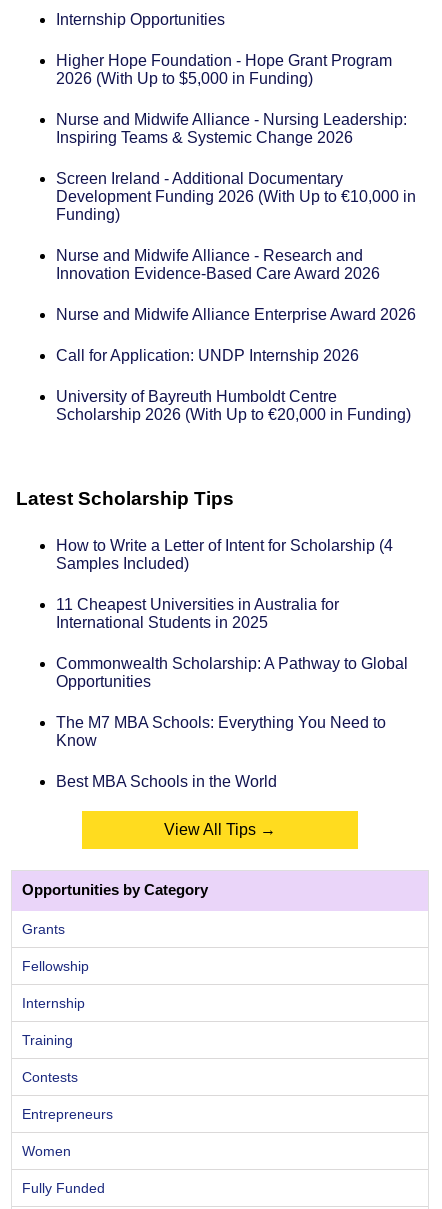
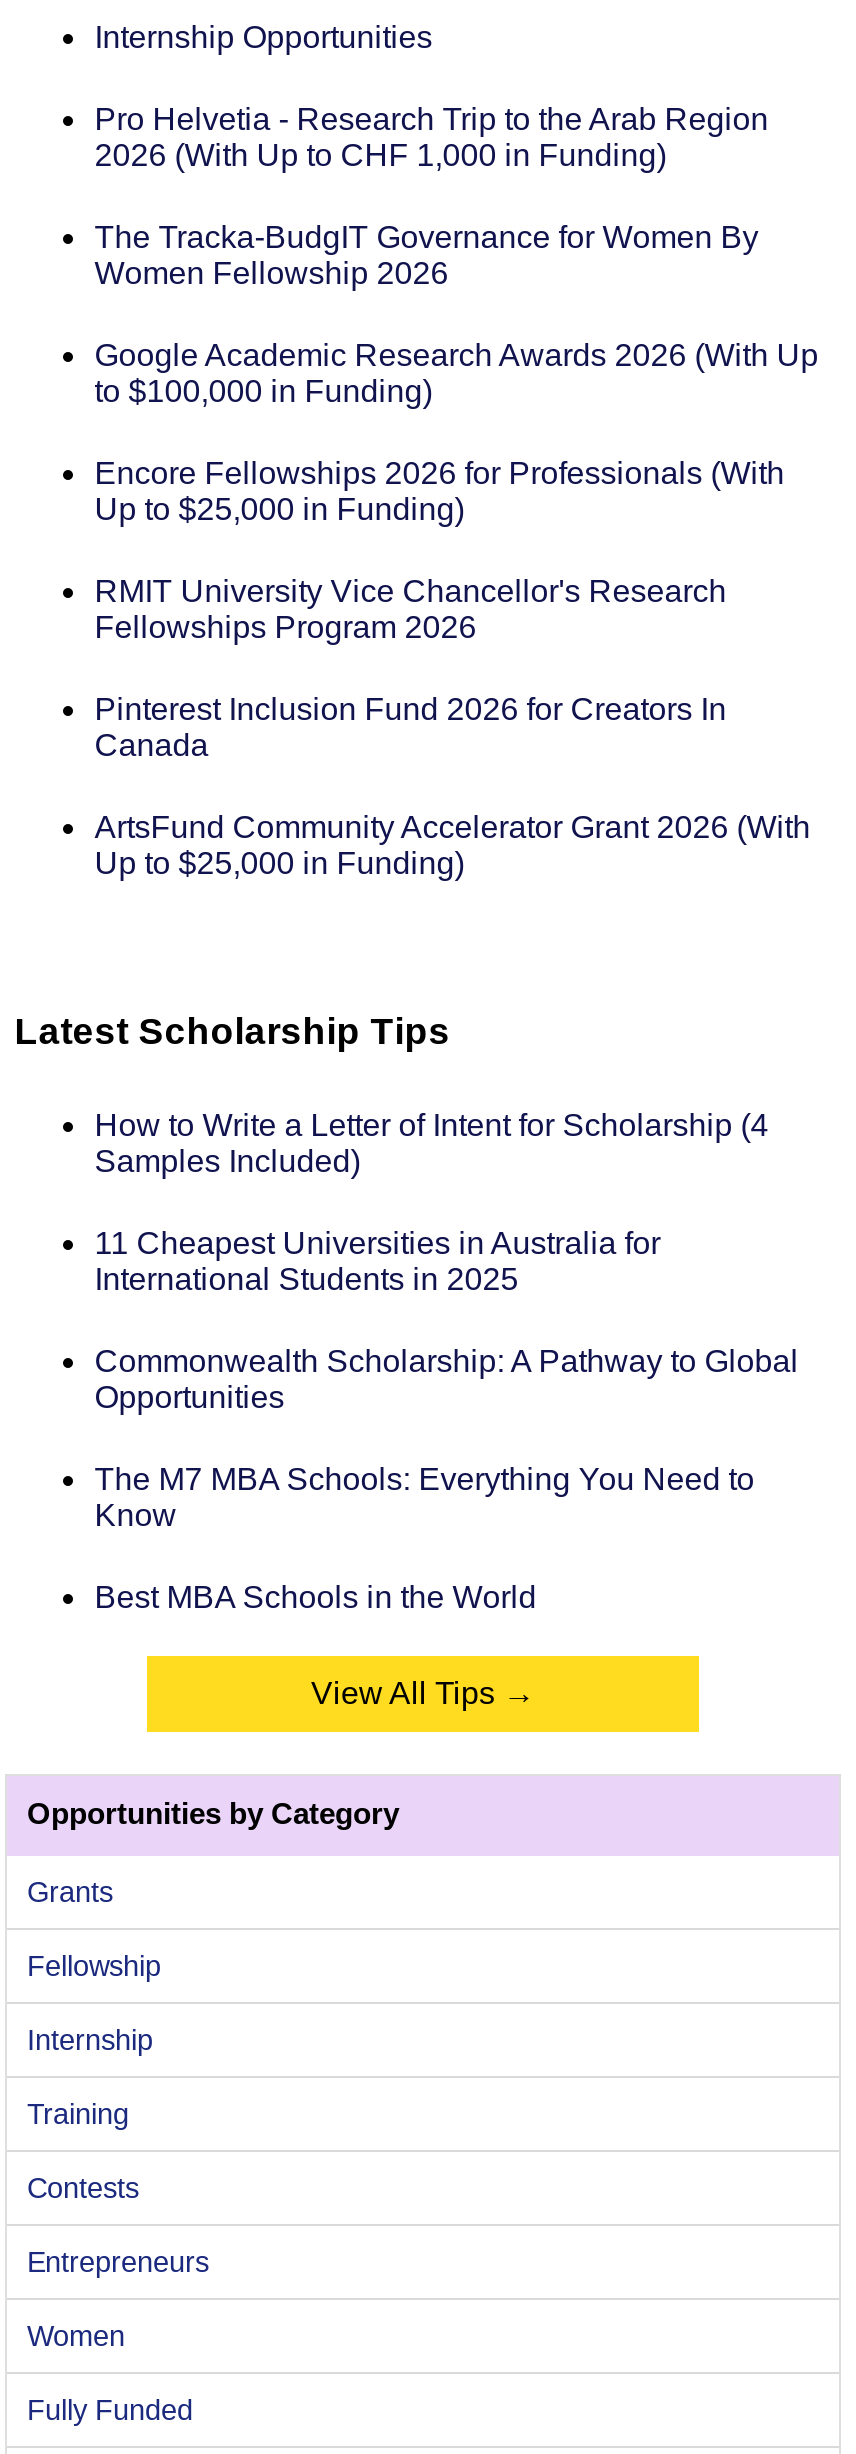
- Higher Hope Foundation - Hope Grant Program
- 2026 (With Up to $5,000 in Funding)
+ Pro Helvetia - Research Trip to the Arab Region
+ 2026 (With Up to CHF 1,000 in Funding)

- Nurse and Midwife Alliance - Nursing Leadership:
- Inspiring Teams & Systemic Change 2026
+ The Tracka-BudgIT Governance for Women By
+ Women Fellowship 2026

- Screen Ireland - Additional Documentary
- Development Funding 2026 (With Up to €10,000 in
- Funding)
+ Google Academic Research Awards 2026 (With Up
+ to $100,000 in Funding)

- Nurse and Midwife Alliance - Research and
- Innovation Evidence-Based Care Award 2026
+ Encore Fellowships 2026 for Professionals (With
+ Up to $25,000 in Funding)

- Nurse and Midwife Alliance Enterprise Award 2026
+ RMIT University Vice Chancellor's Research
+ Fellowships Program 2026

- Call for Application: UNDP Internship 2026
+ Pinterest Inclusion Fund 2026 for Creators In
+ Canada

- University of Bayreuth Humboldt Centre
- Scholarship 2026 (With Up to €20,000 in Funding)
+ ArtsFund Community Accelerator Grant 2026 (With
+ Up to $25,000 in Funding)
